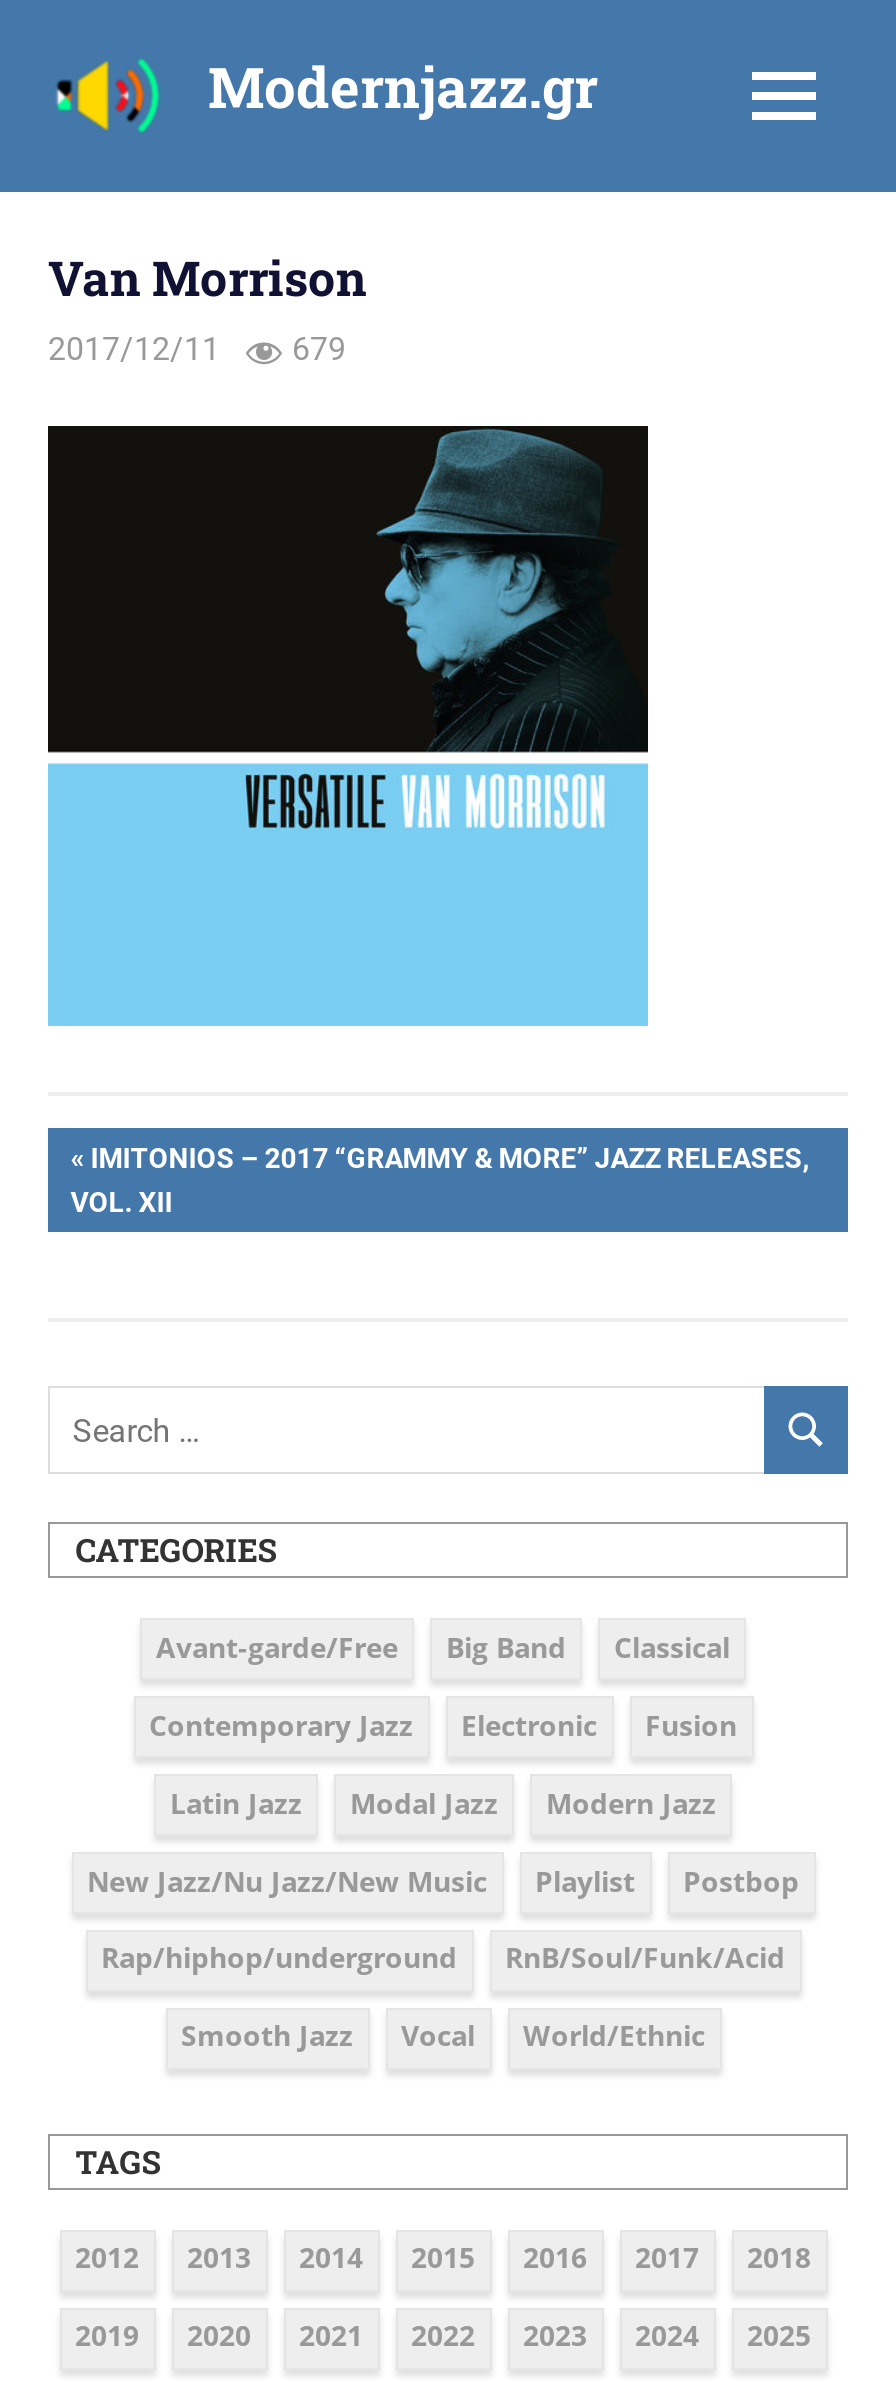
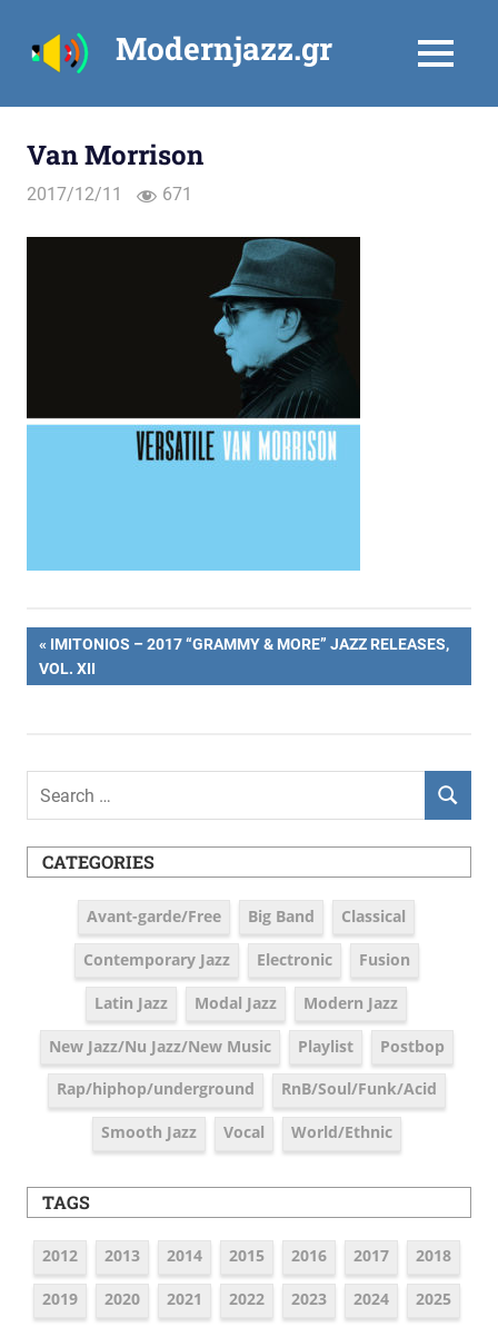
- 2017/12/11 679
+ 2017/12/11 671
